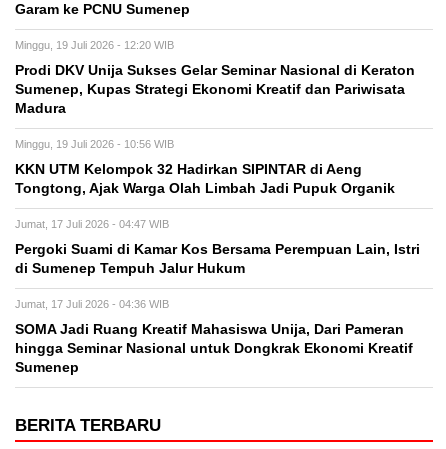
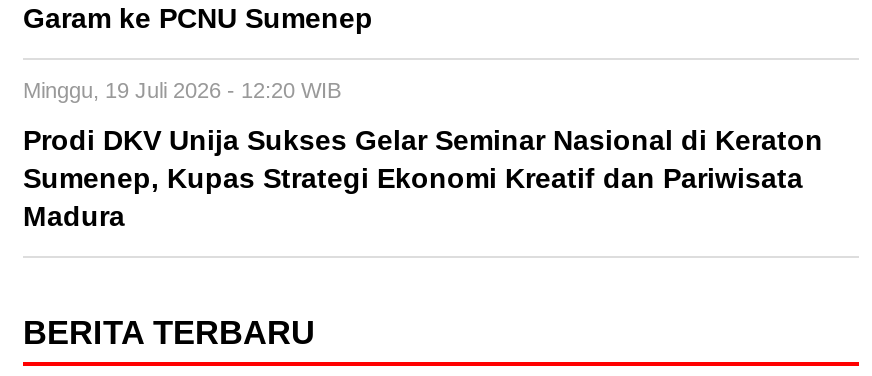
- Minggu, 19 Juli 2026 - 10:56 WIB
- KKN UTM Kelompok 32 Hadirkan SIPINTAR di Aeng
- Tongtong, Ajak Warga Olah Limbah Jadi Pupuk Organik
- Jumat, 17 Juli 2026 - 04:47 WIB
- Pergoki Suami di Kamar Kos Bersama Perempuan Lain, Istri
- di Sumenep Tempuh Jalur Hukum
- Jumat, 17 Juli 2026 - 04:36 WIB
- SOMA Jadi Ruang Kreatif Mahasiswa Unija, Dari Pameran
- hingga Seminar Nasional untuk Dongkrak Ekonomi Kreatif
- Sumenep
